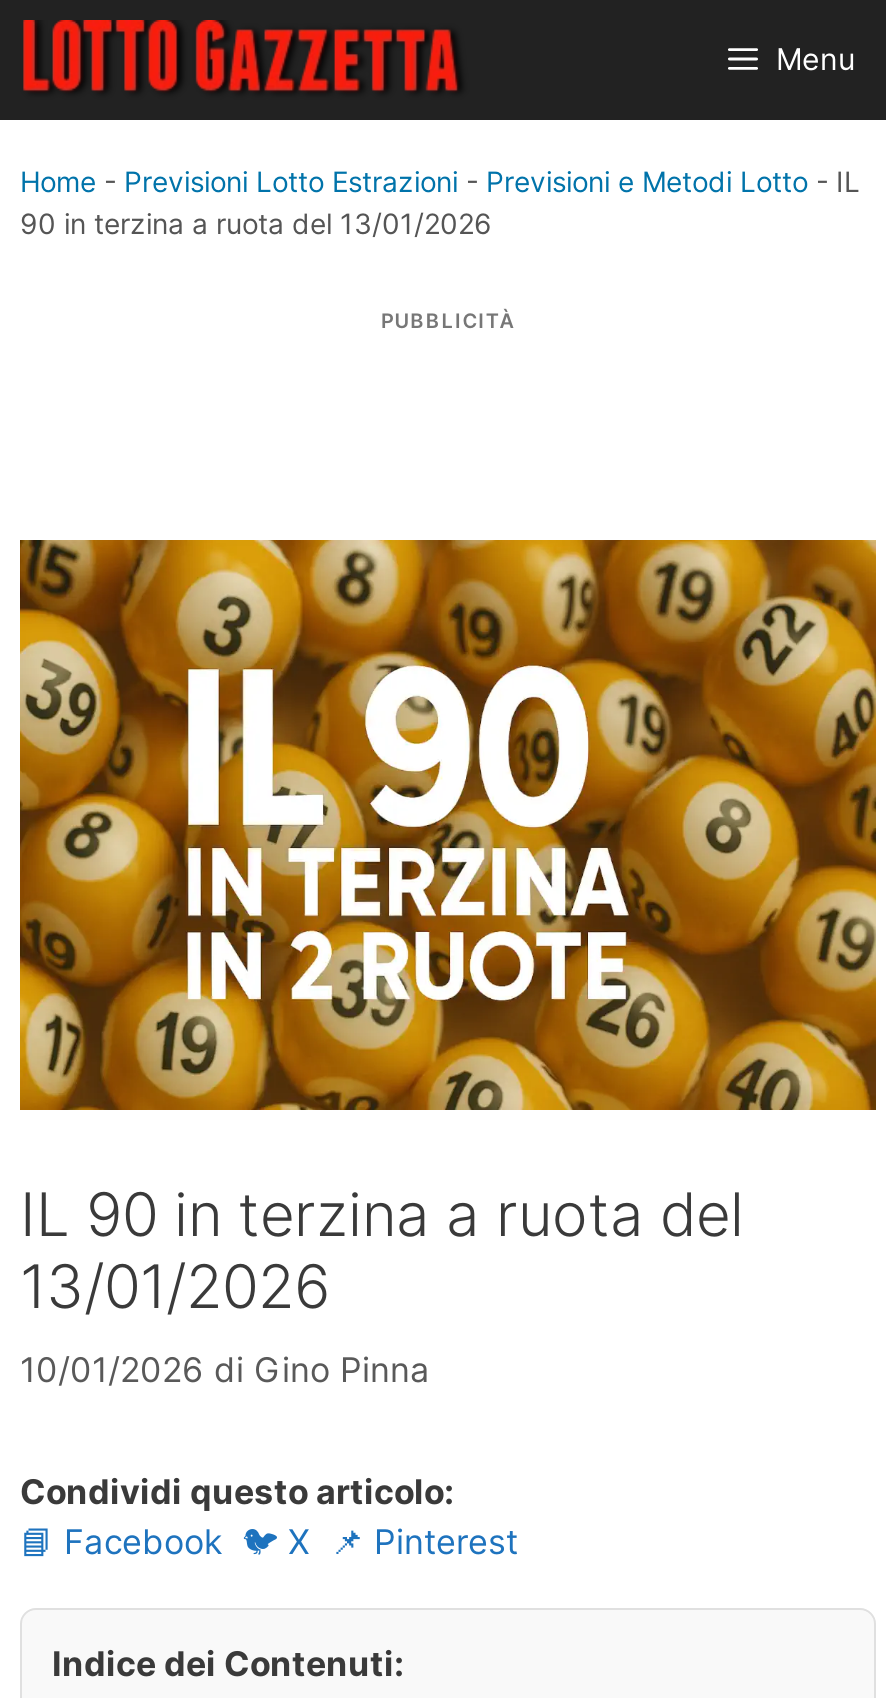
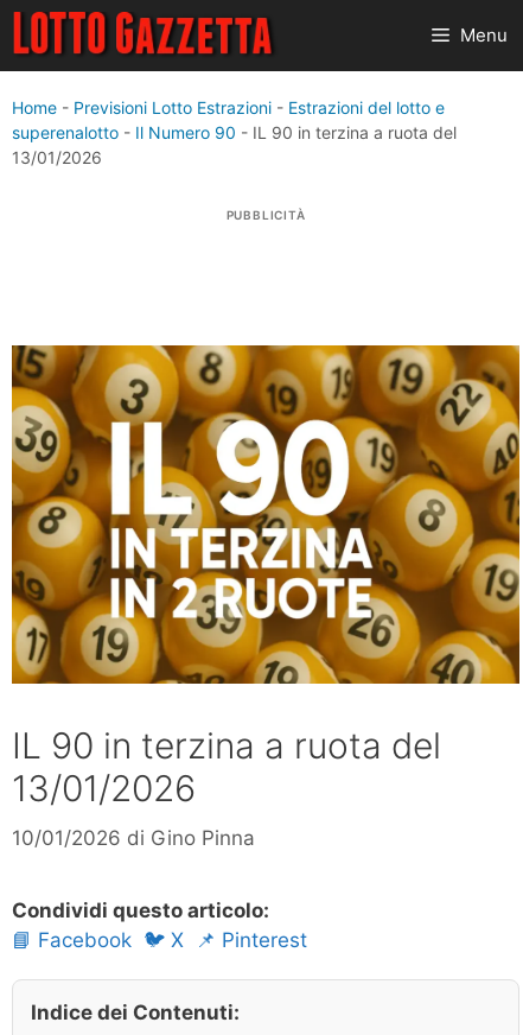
- Home - Previsioni Lotto Estrazioni - Previsioni e Metodi Lotto - IL
- 90 in terzina a ruota del 13/01/2026
+ Home - Previsioni Lotto Estrazioni - Estrazioni del lotto e
+ superenalotto - Il Numero 90 - IL 90 in terzina a ruota del
+ 13/01/2026
